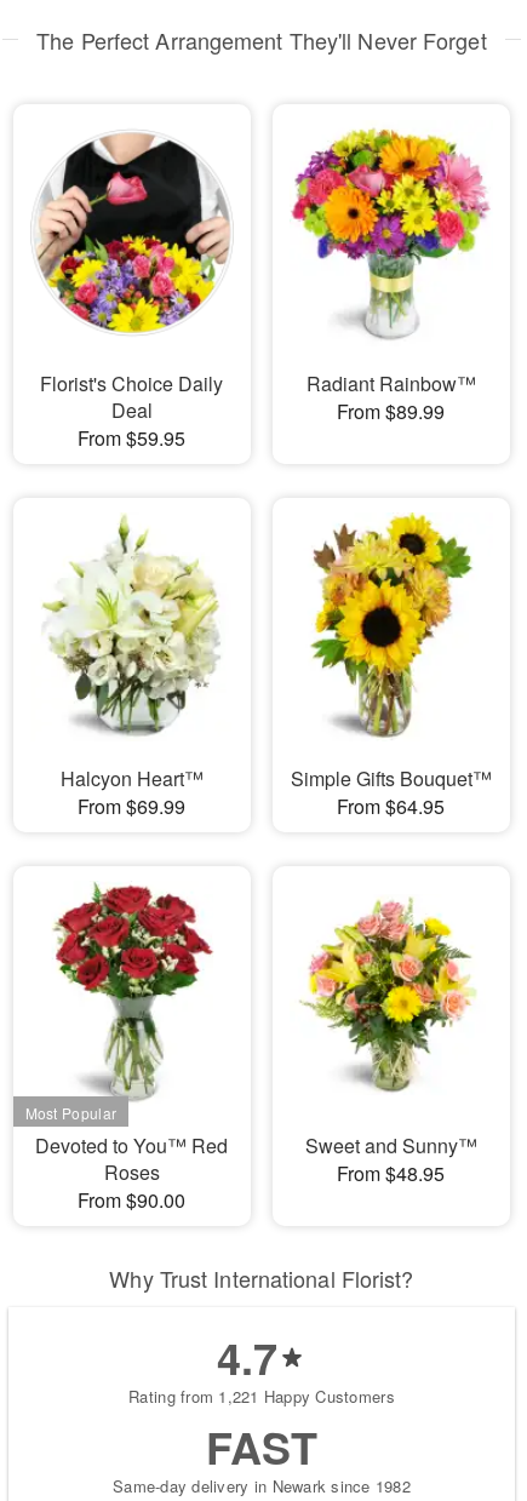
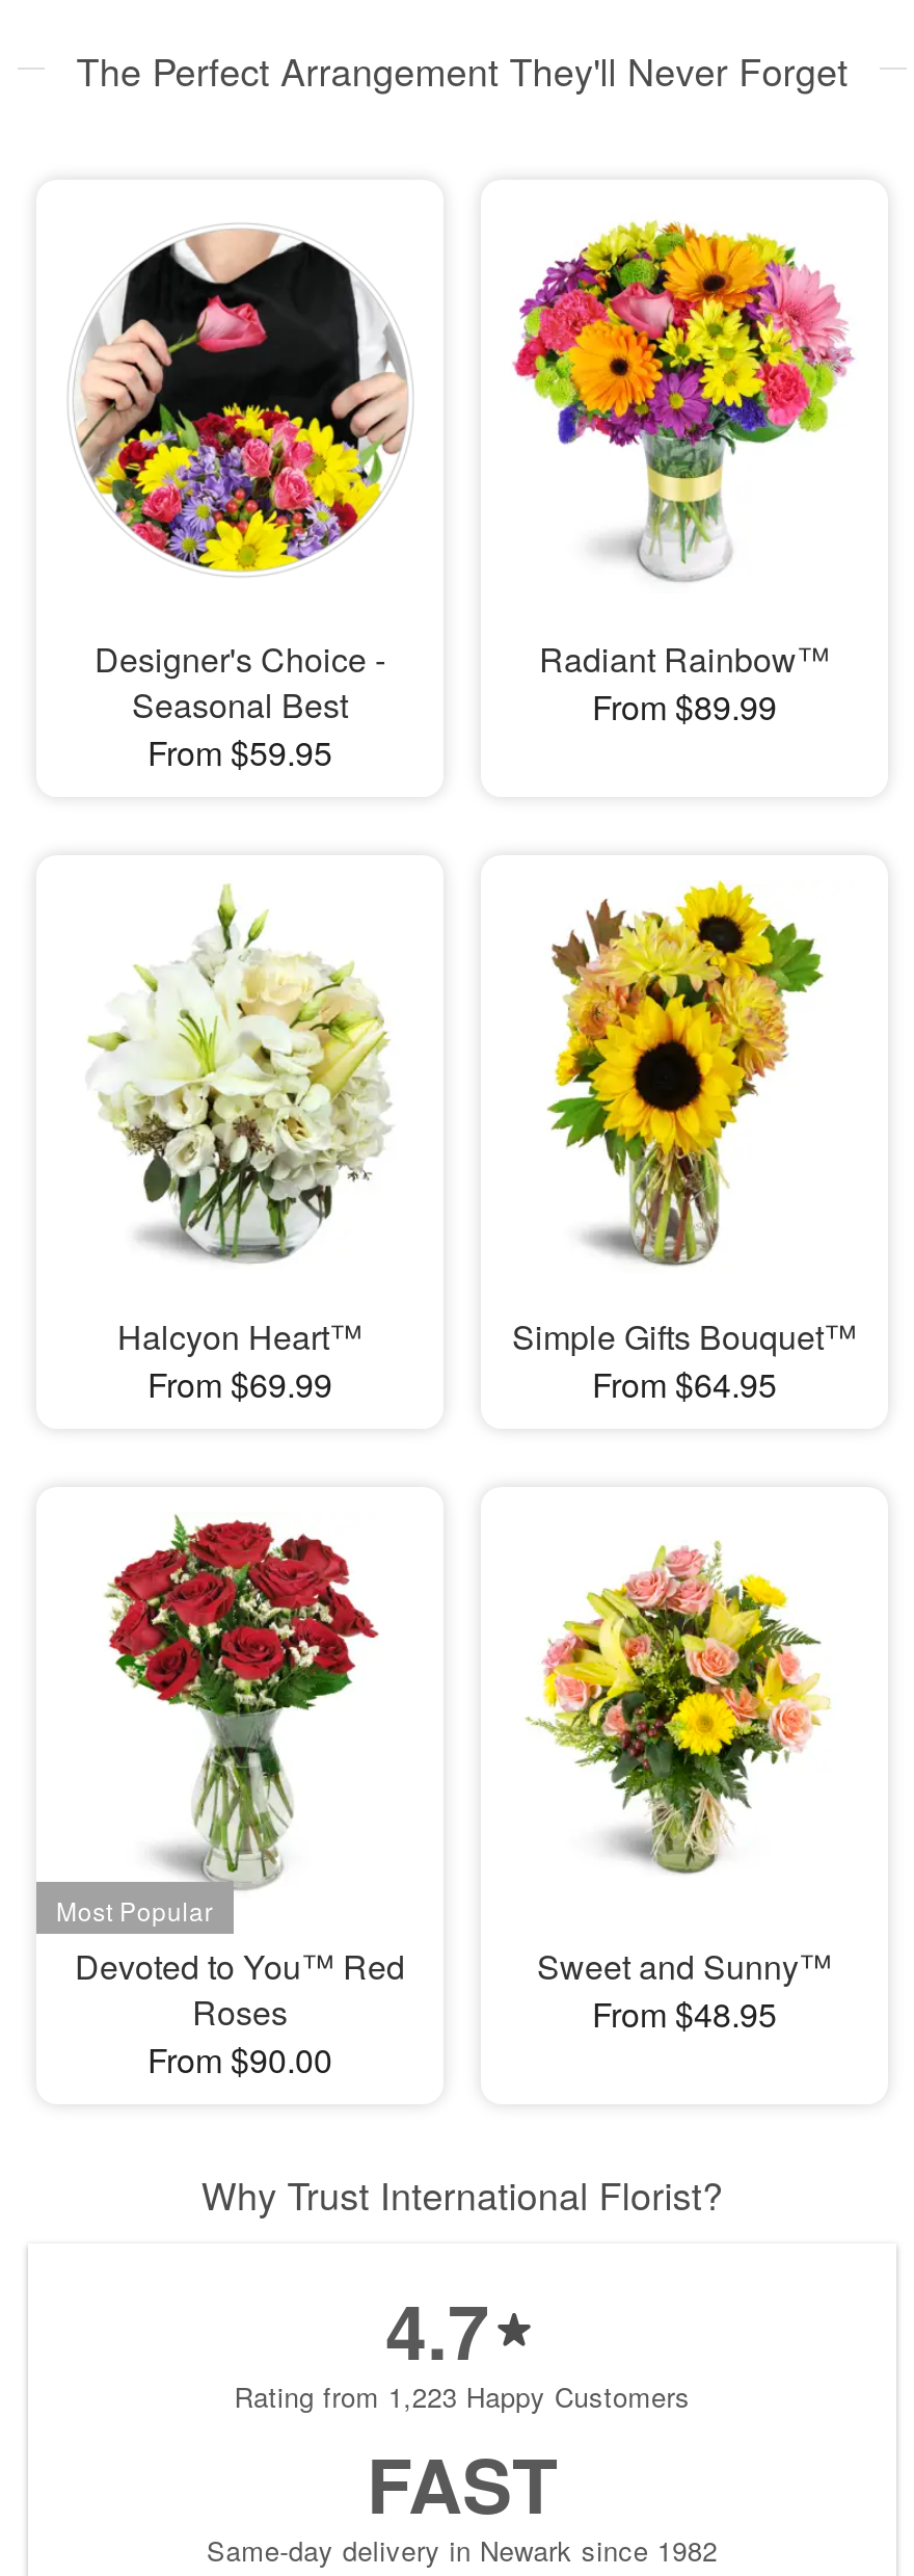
- Florist's Choice Daily
- Deal
+ Designer's Choice -
+ Seasonal Best

- Rating from 1,221 Happy Customers
+ Rating from 1,223 Happy Customers
